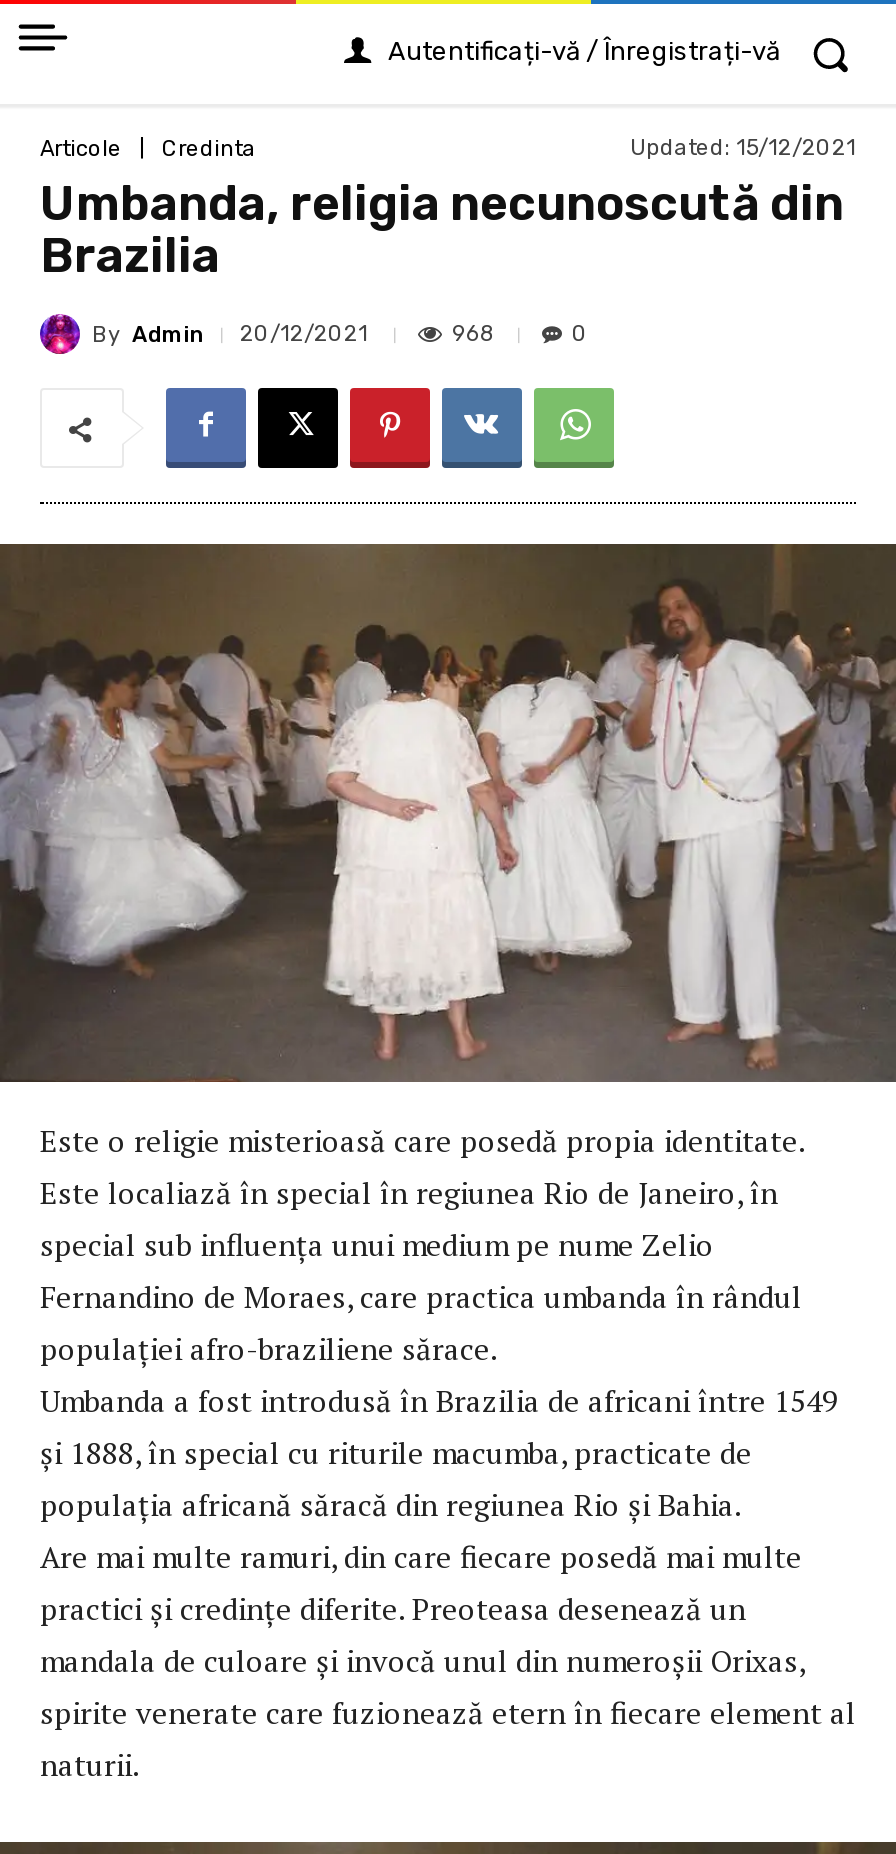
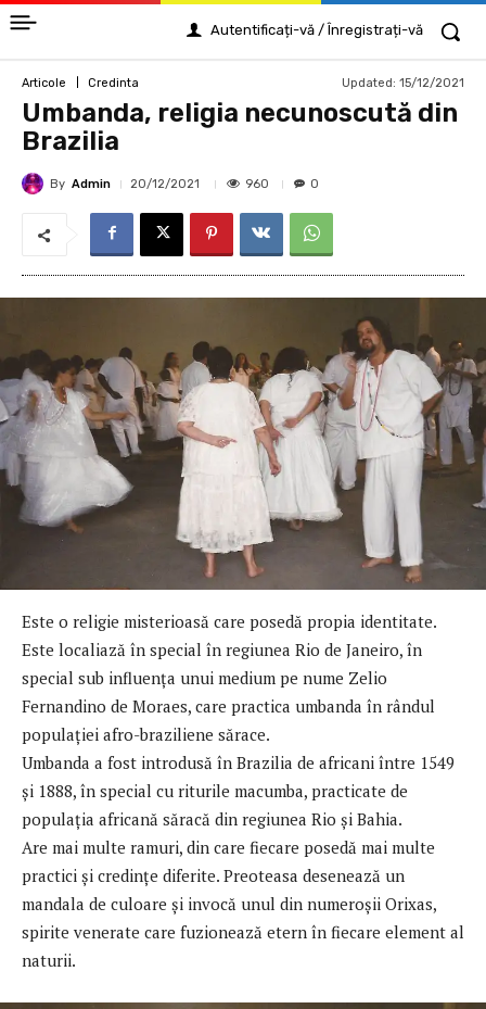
- 968
+ 960
